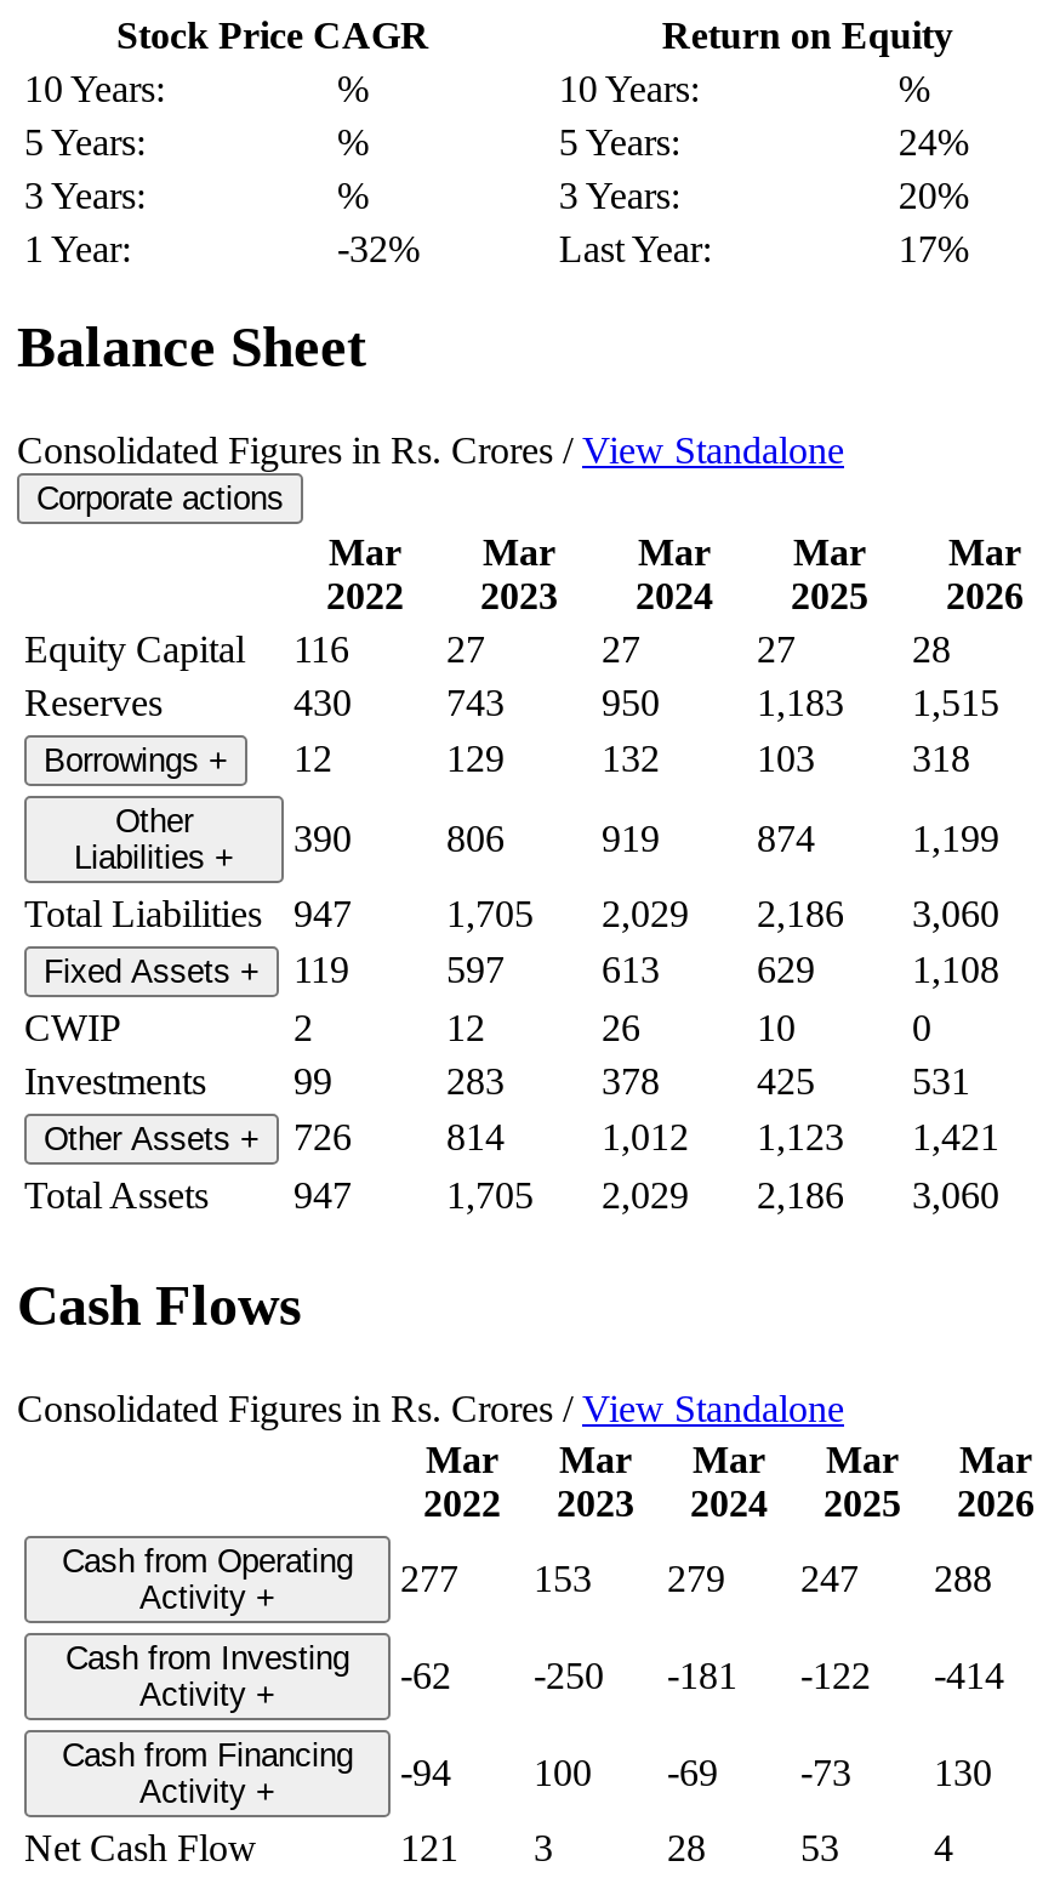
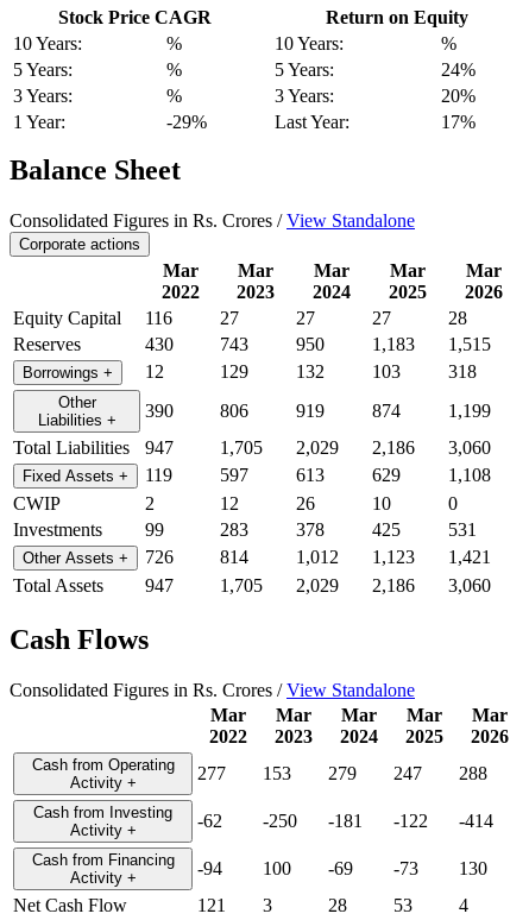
- -32%
+ -29%
